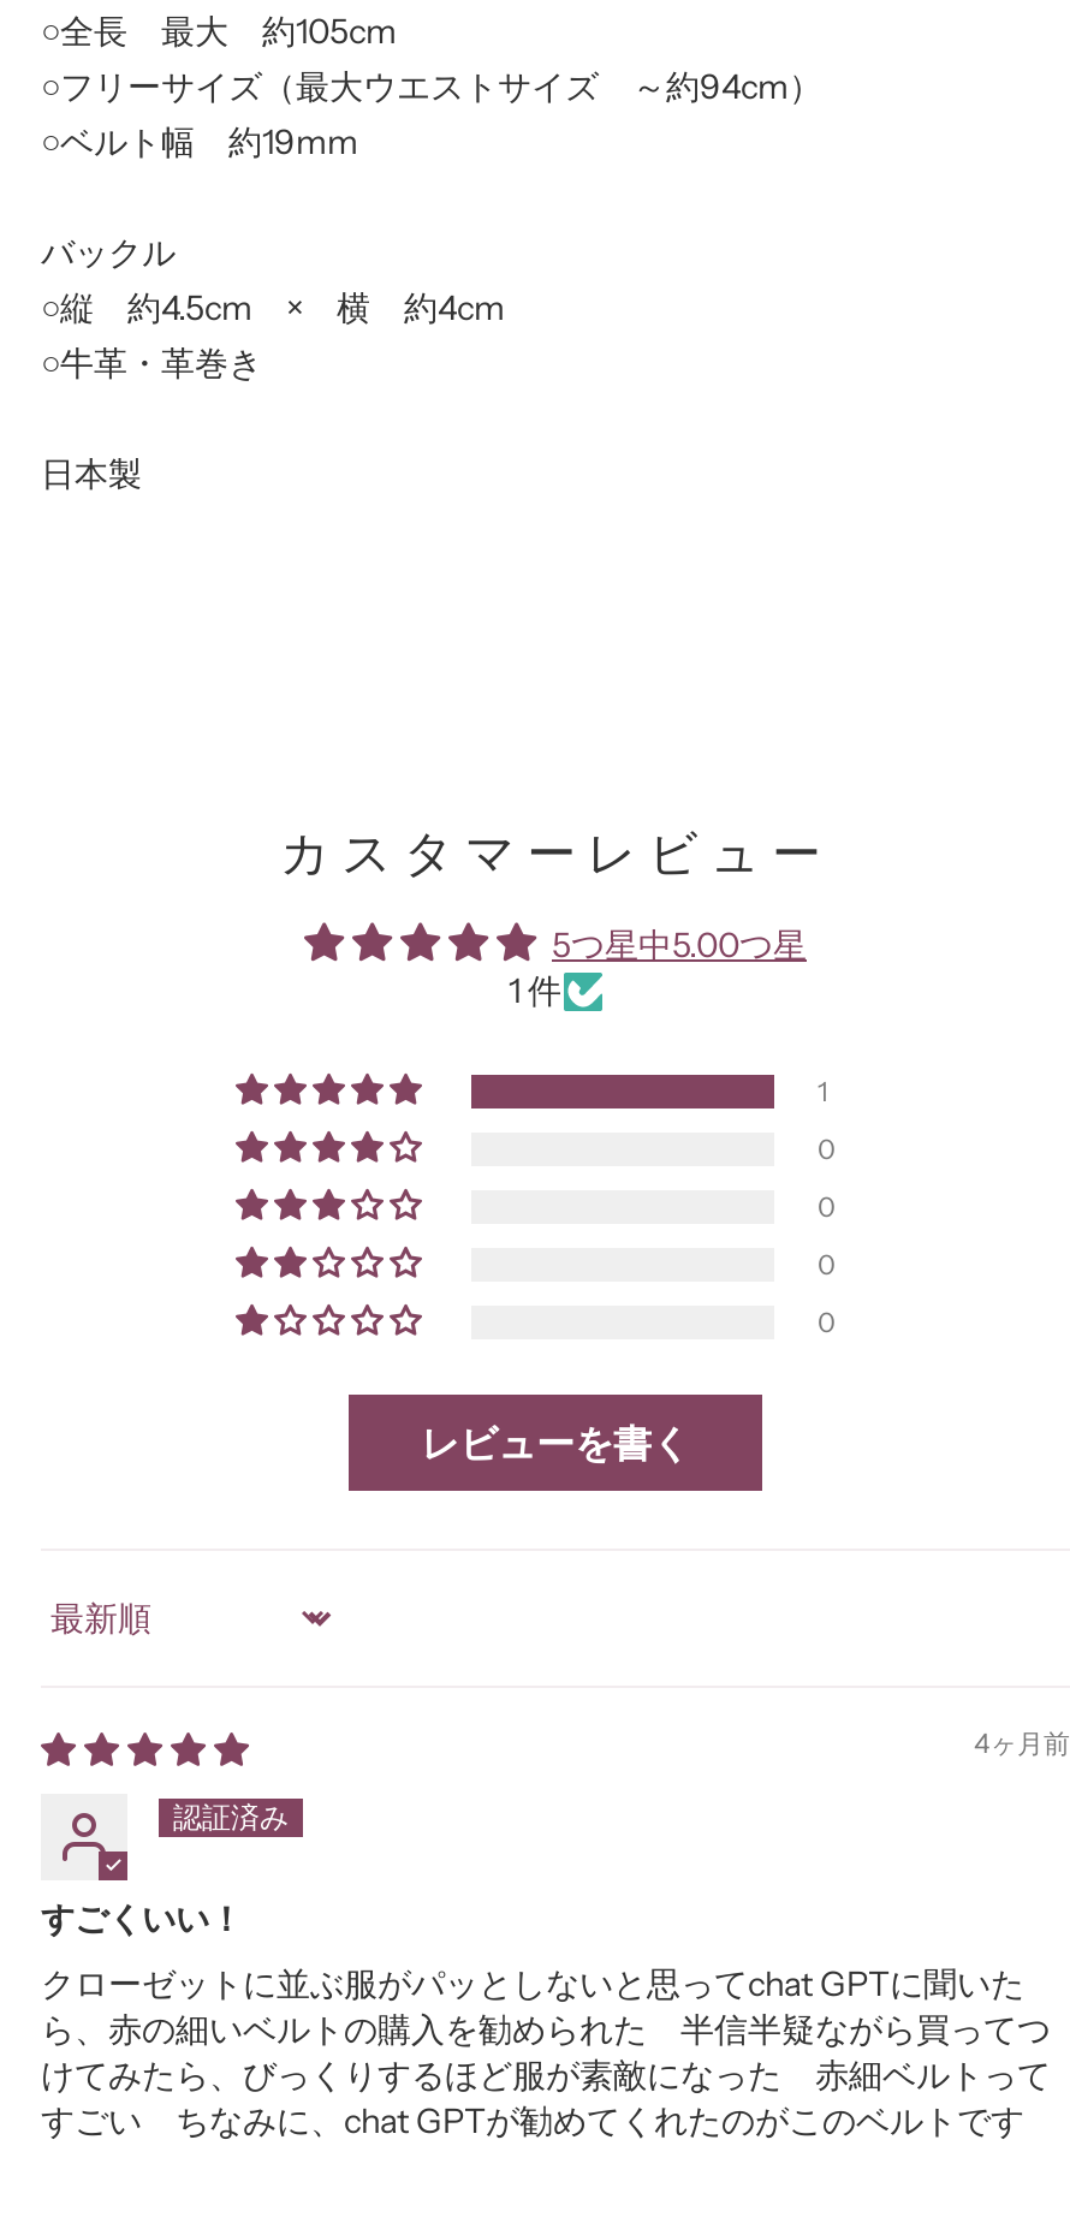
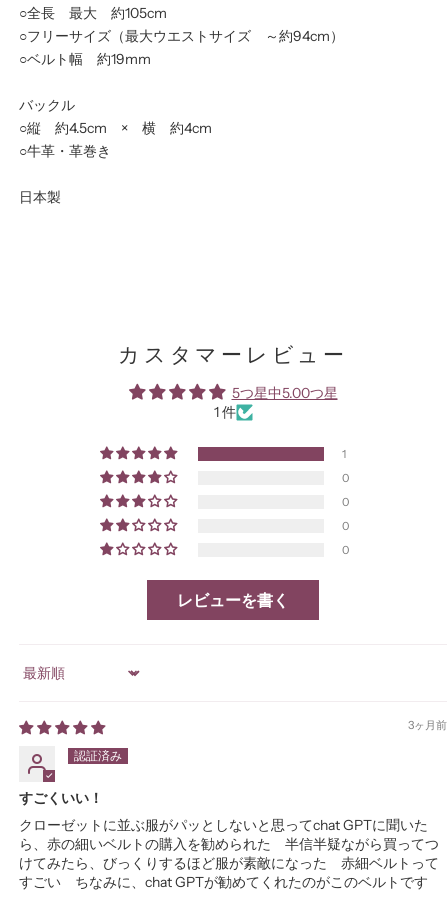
- 4ヶ月前
+ 3ヶ月前
